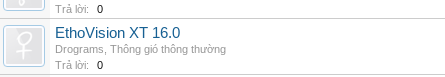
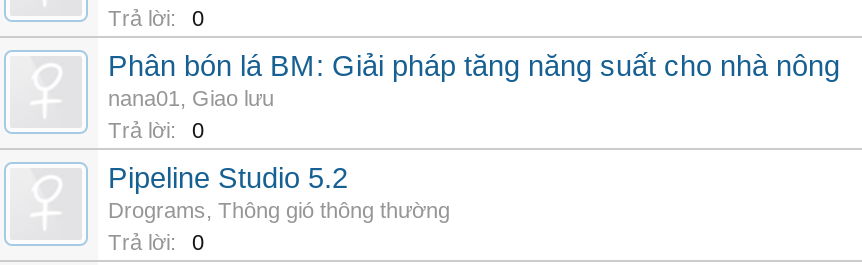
- EthoVision XT 16.0
+ Phân bón lá BM: Giải pháp tăng năng suất cho nhà nông
+ nana01, Giao lưu
+ Trả lời:
+ 0
+ Pipeline Studio 5.2
